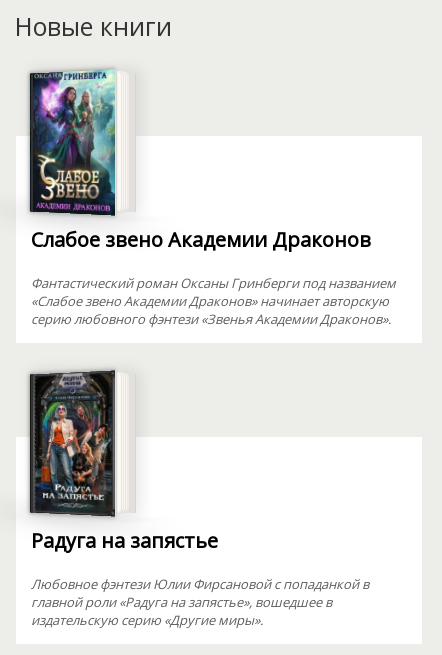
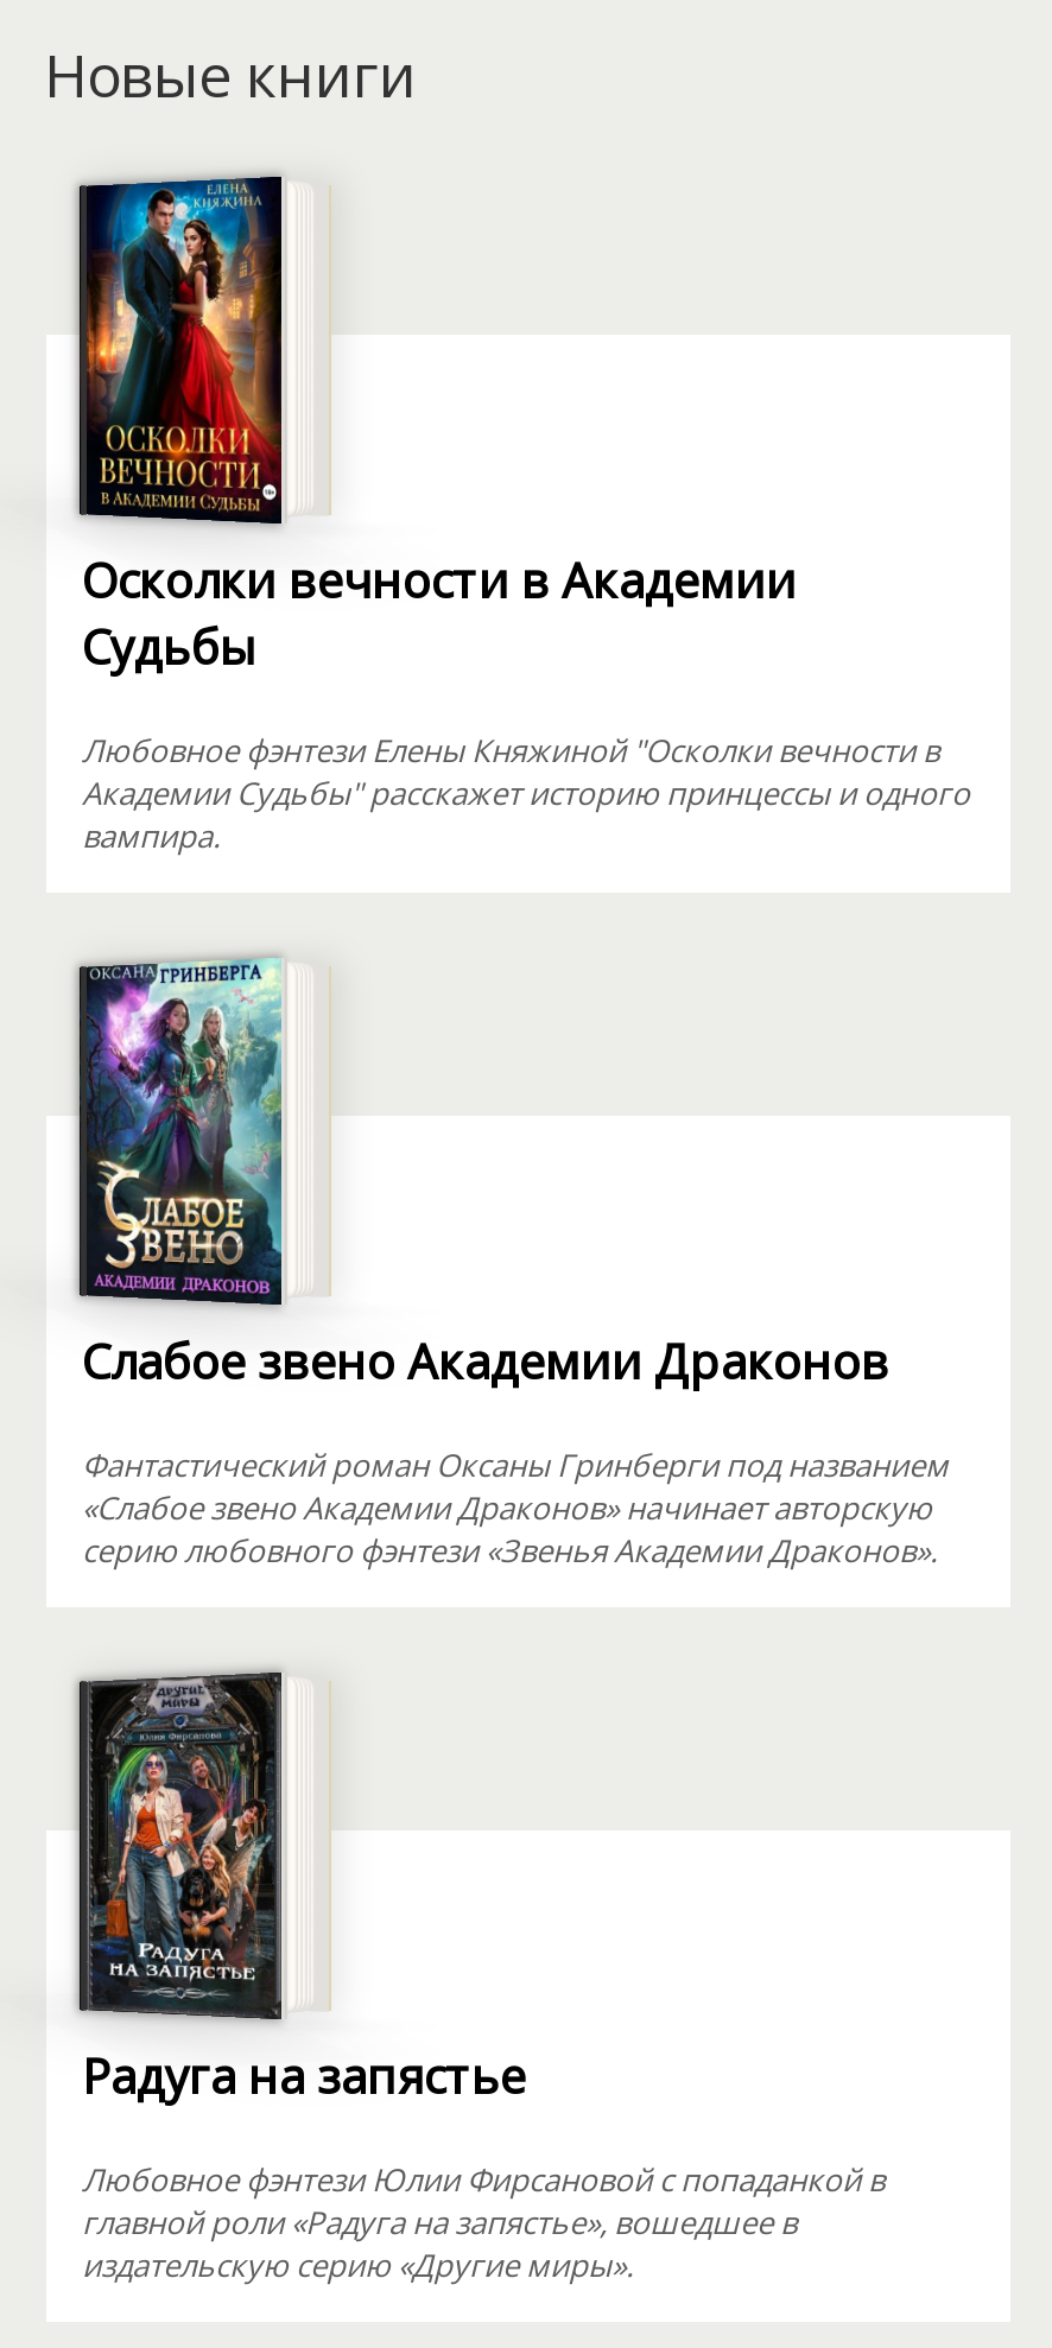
+ [image]
+ Осколки вечности в Академии
+ Судьбы
+ Любовное фэнтези Елены Княжиной "Осколки вечности в
+ Академии Судьбы" расскажет историю принцессы и одного
+ вампира.
